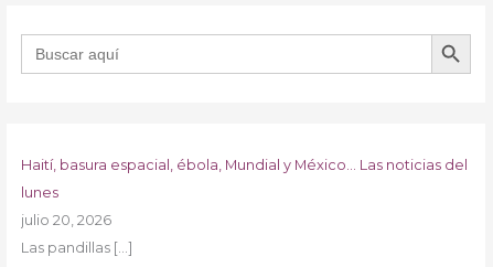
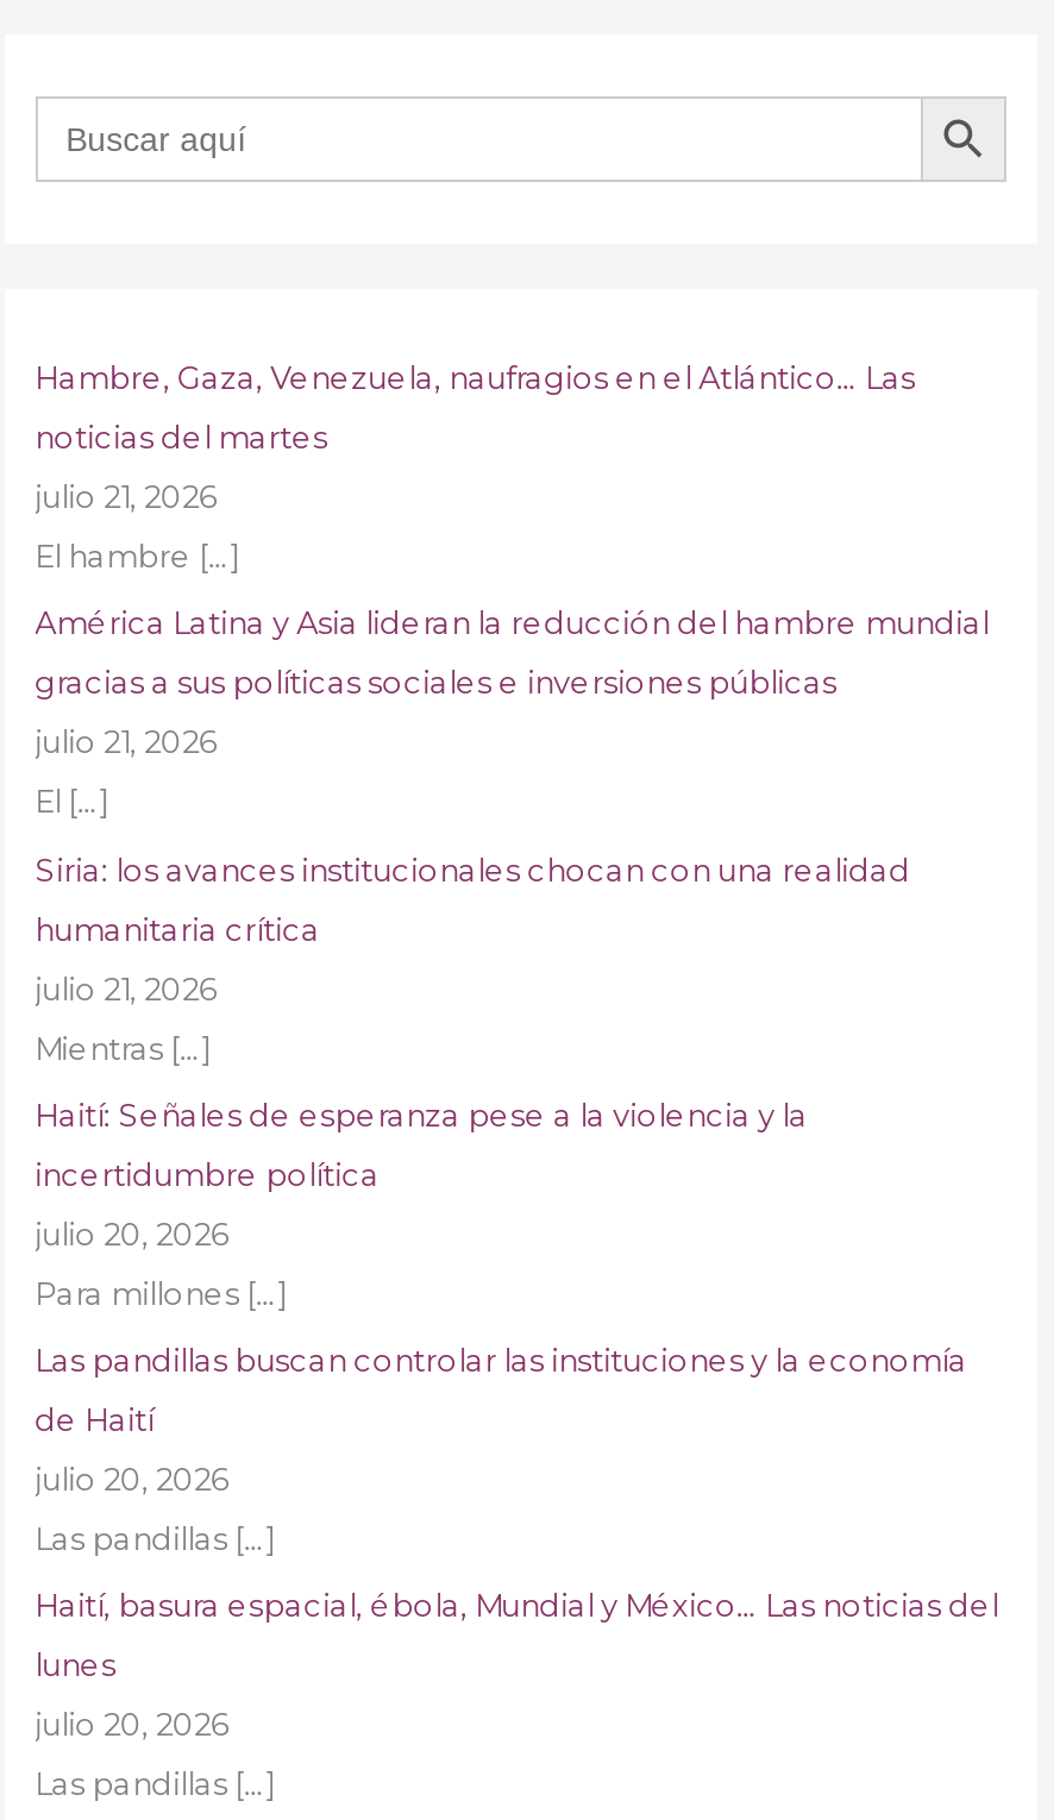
+ Hambre, Gaza, Venezuela, naufragios en el Atlántico… Las
+ noticias del martes
+ julio 21, 2026
+ El hambre […]
+ América Latina y Asia lideran la reducción del hambre mundial
+ gracias a sus políticas sociales e inversiones públicas
+ julio 21, 2026
+ El […]
+ Siria: los avances institucionales chocan con una realidad
+ humanitaria crítica
+ julio 21, 2026
+ Mientras […]
+ Haití: Señales de esperanza pese a la violencia y la
+ incertidumbre política
+ julio 20, 2026
+ Para millones […]
+ Las pandillas buscan controlar las instituciones y la economía
+ de Haití
+ julio 20, 2026
+ Las pandillas […]
